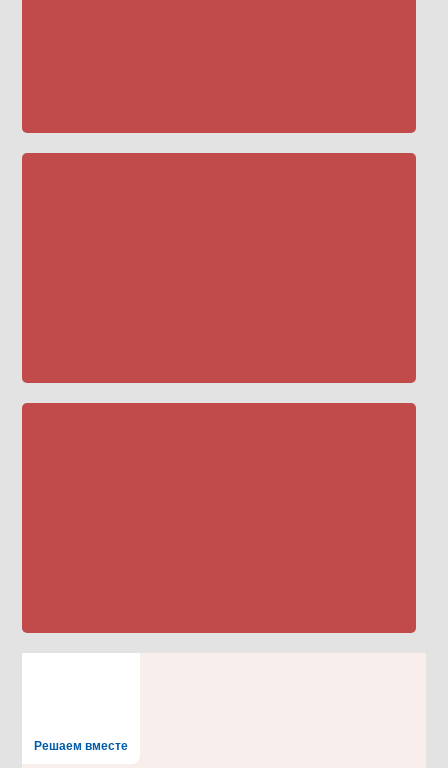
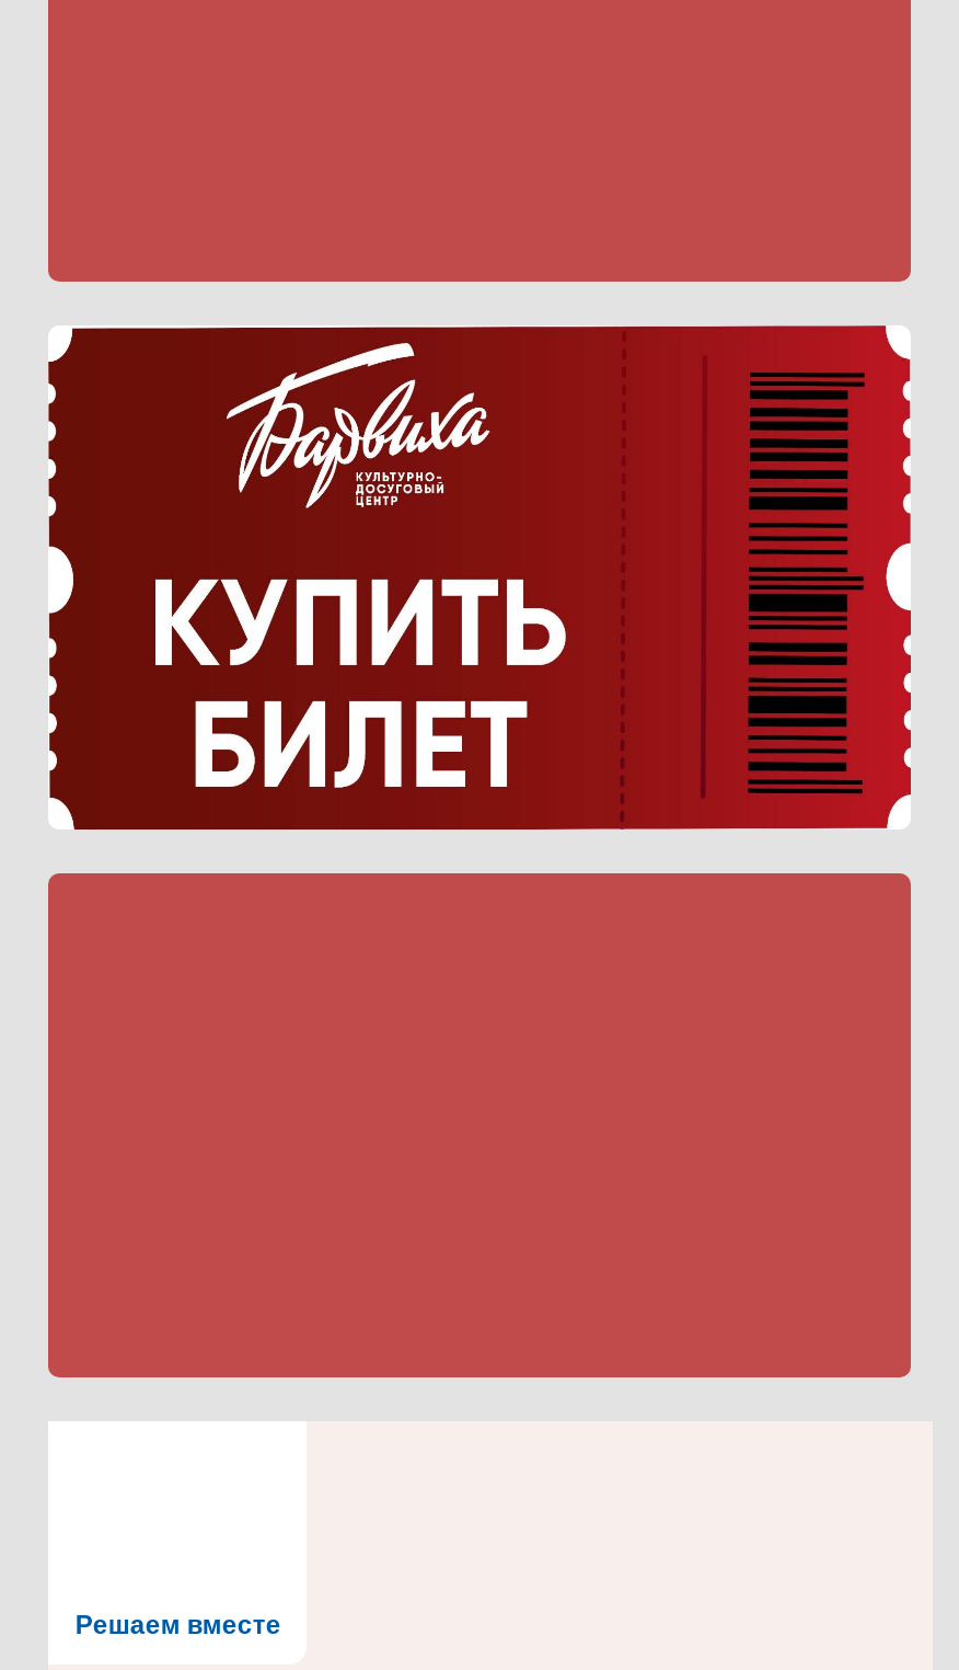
+ [image]
